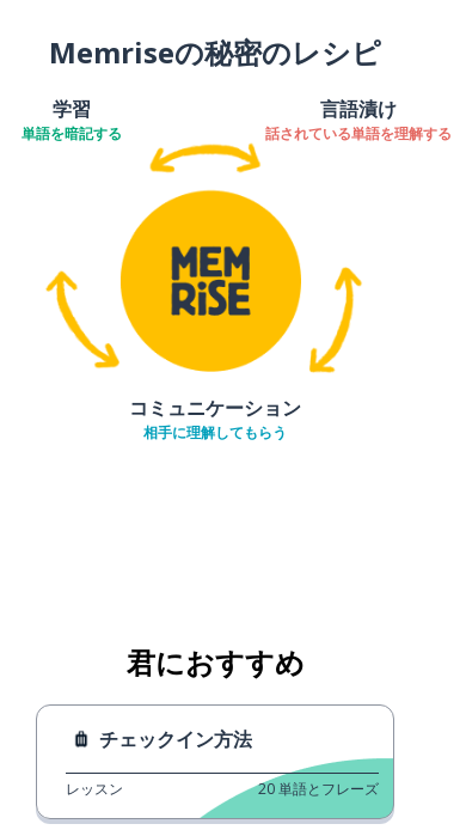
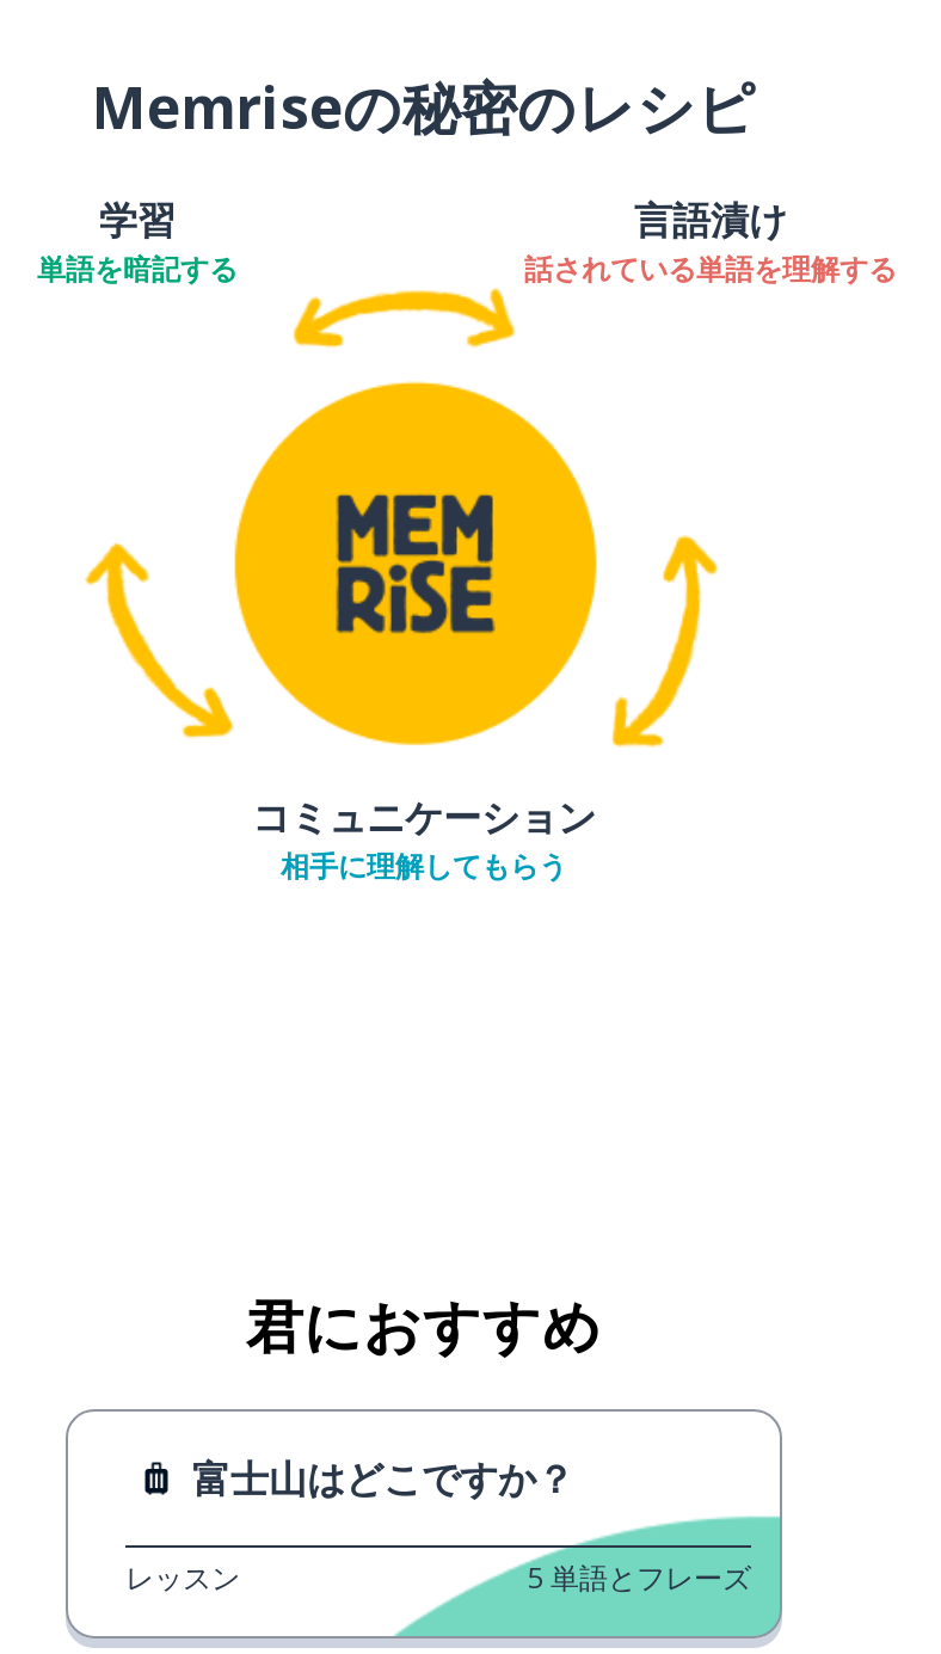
- チェックイン方法
+ 富士山はどこですか？

- 20 単語とフレーズ
+ 5 単語とフレーズ
